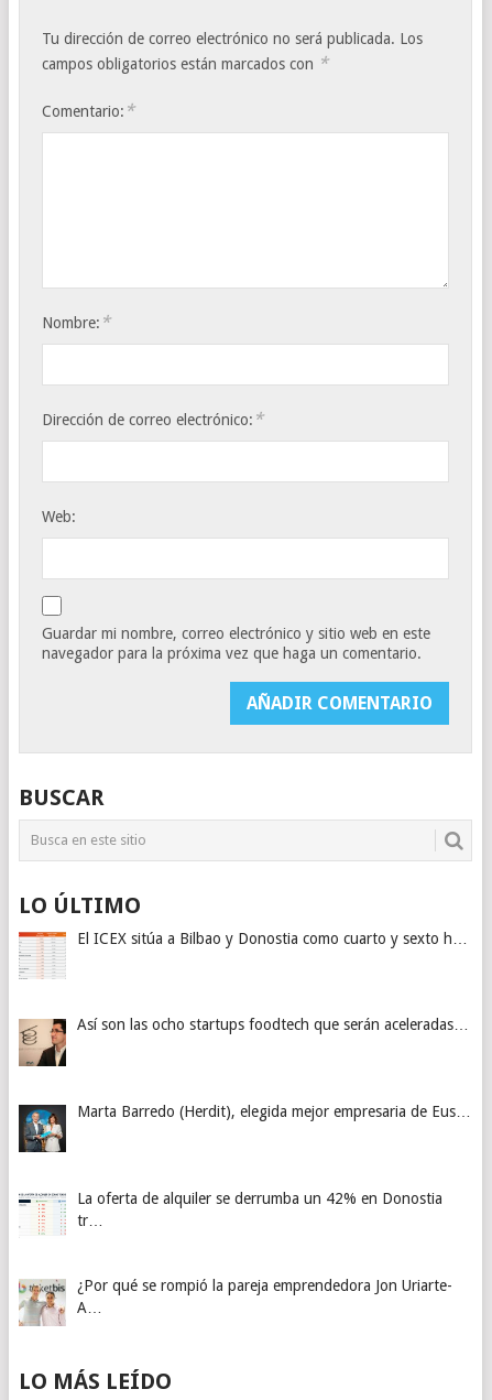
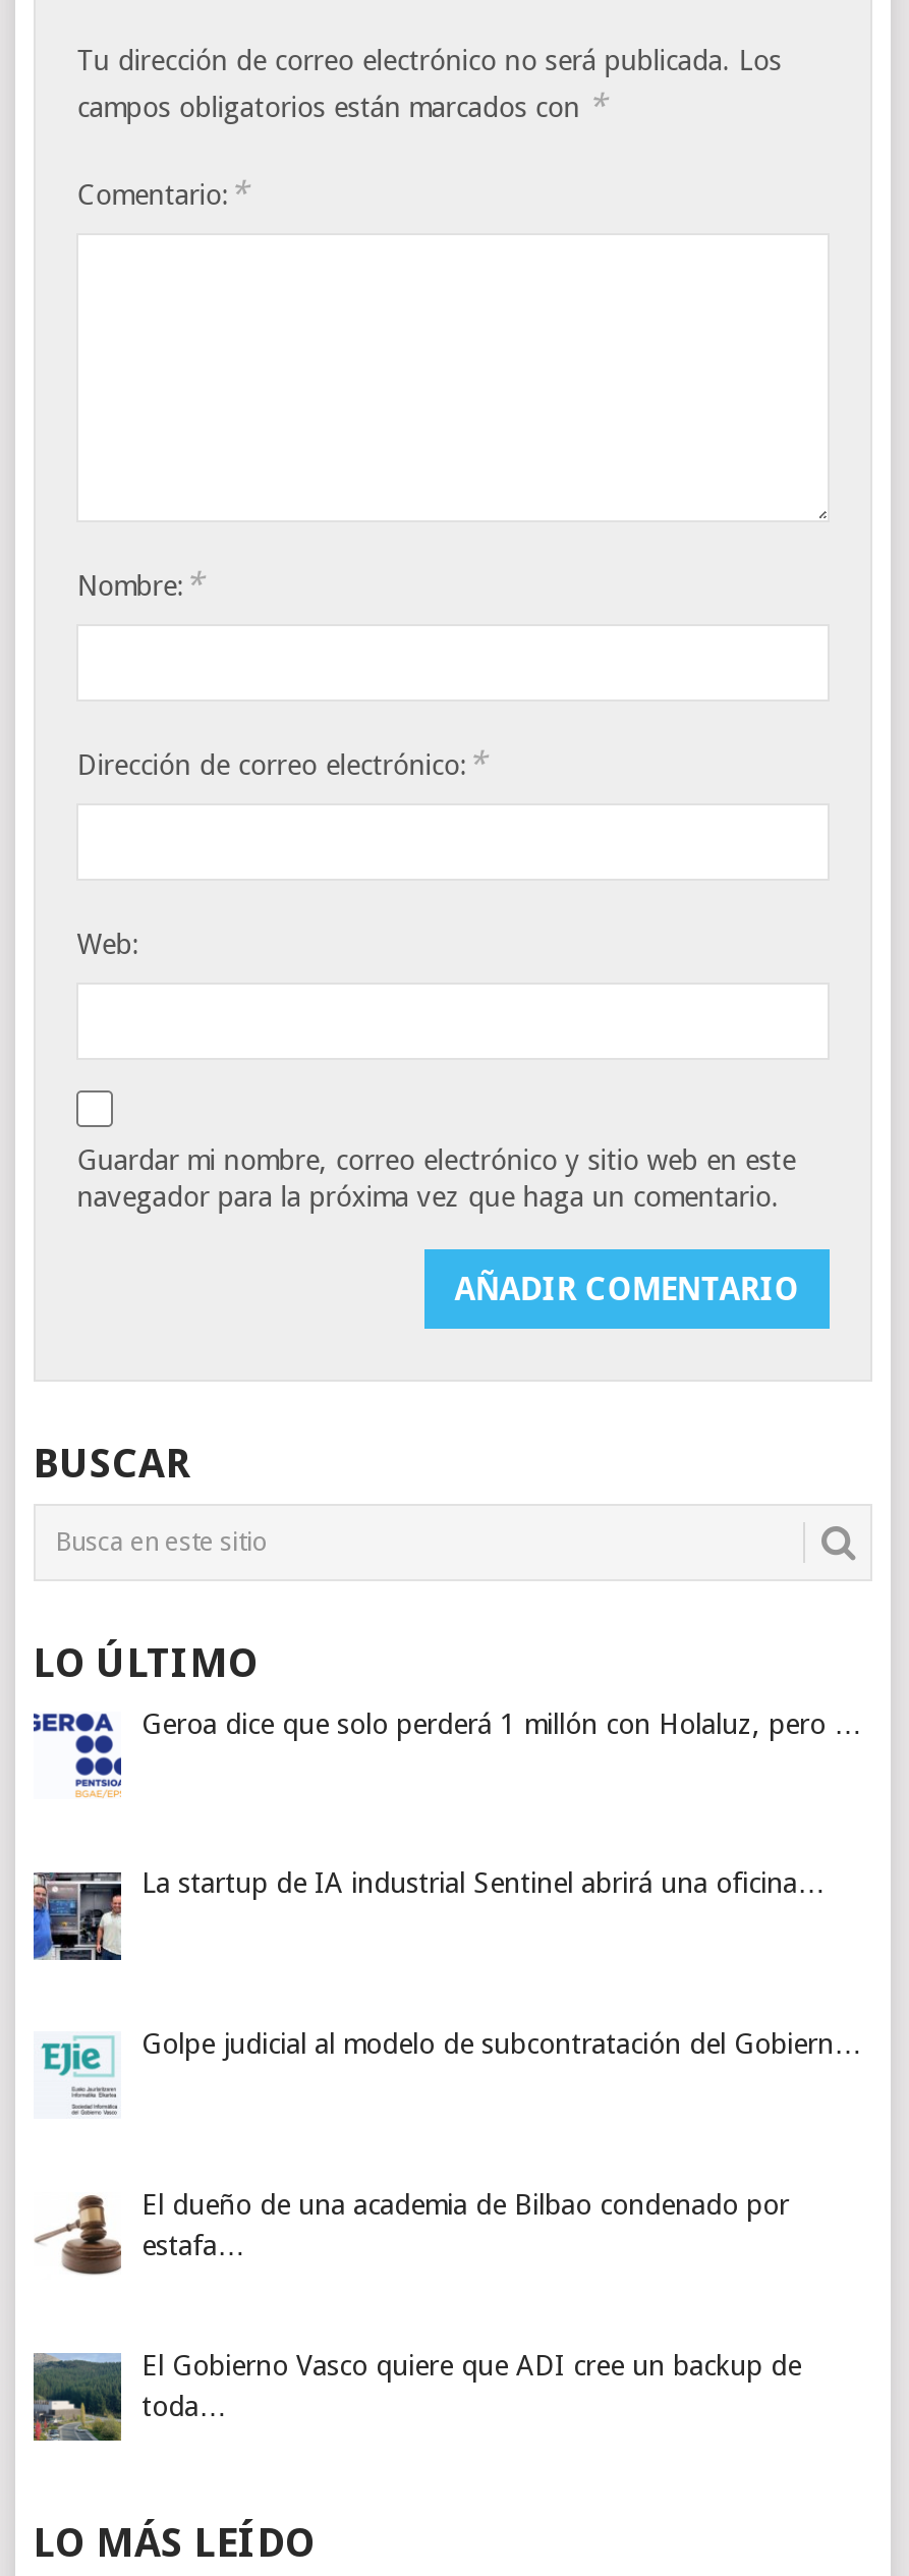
- [image]
- El ICEX sitúa a Bilbao y Donostia como cuarto y sexto h…
+ [image]
+ Geroa dice que solo perderá 1 millón con Holaluz, pero …

- [image]
- Así son las ocho startups foodtech que serán aceleradas…
+ [image]
+ La startup de IA industrial Sentinel abrirá una oficina…

- [image]
- Marta Barredo (Herdit), elegida mejor empresaria de Eus…
+ [image]
+ Golpe judicial al modelo de subcontratación del Gobiern…

- [image]
- La oferta de alquiler se derrumba un 42% en Donostia
- tr…
+ [image]
+ El dueño de una academia de Bilbao condenado por
+ estafa…

- [image]
- ¿Por qué se rompió la pareja emprendedora Jon Uriarte-
- A…
+ [image]
+ El Gobierno Vasco quiere que ADI cree un backup de
+ toda…
